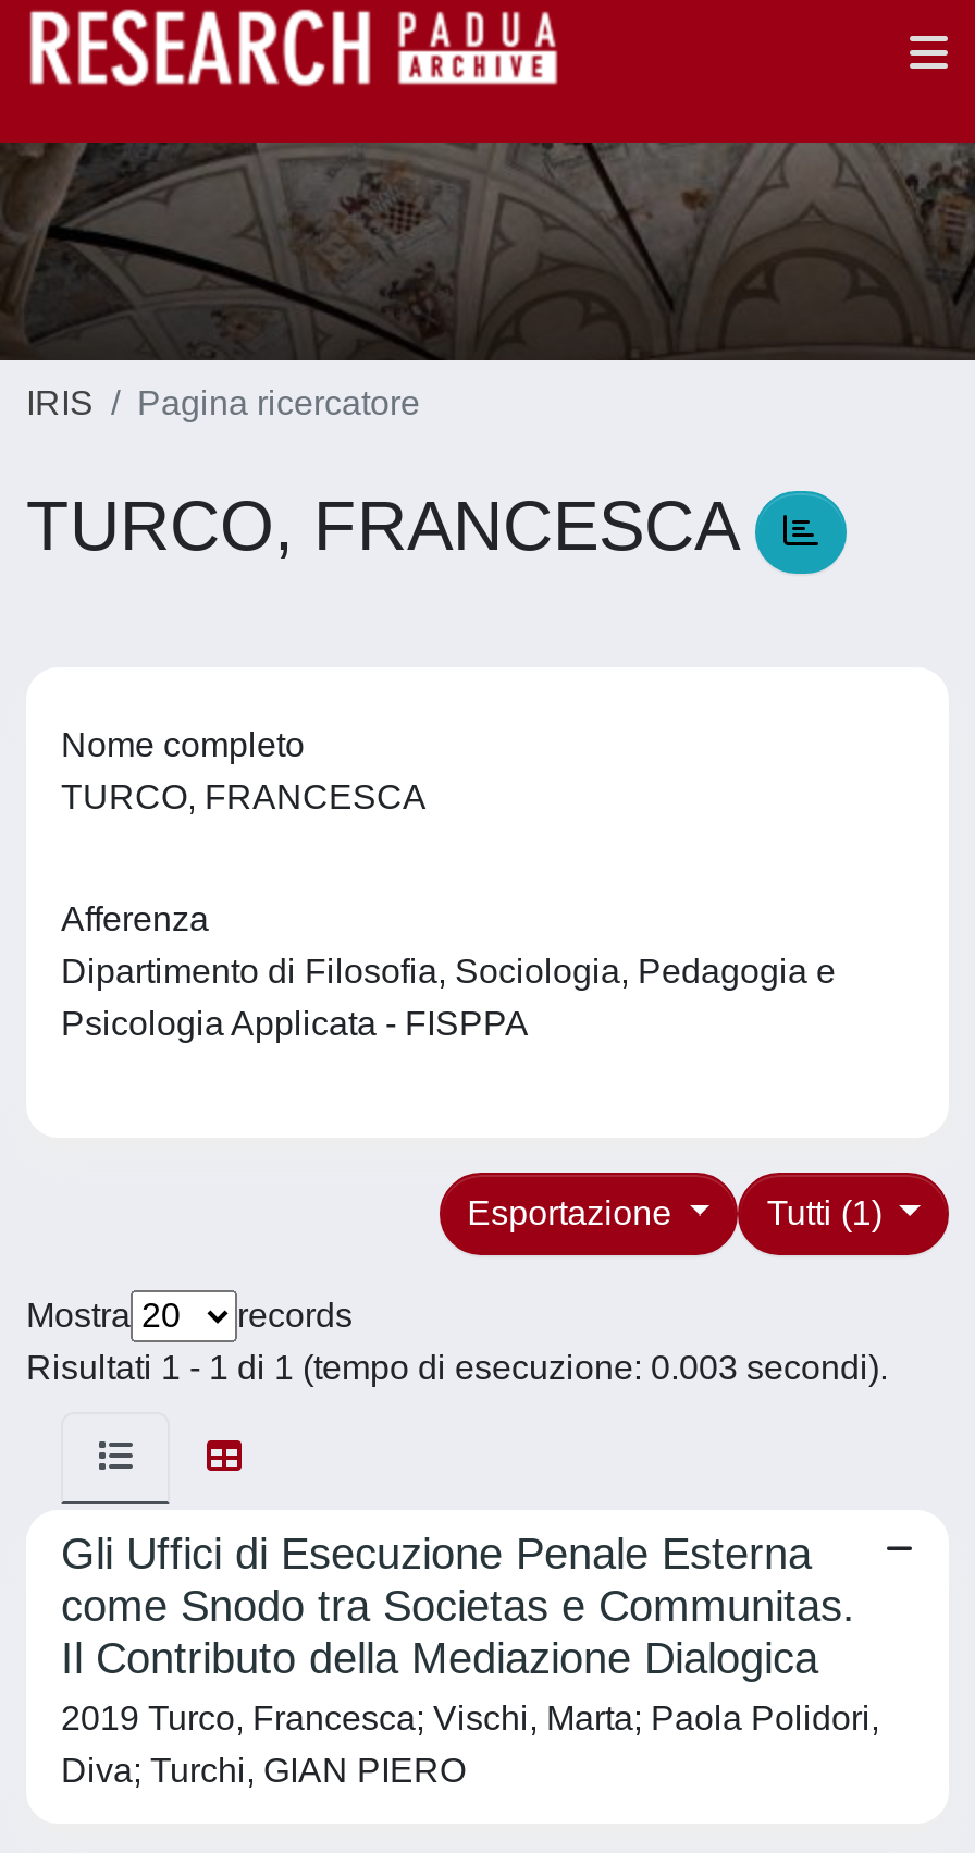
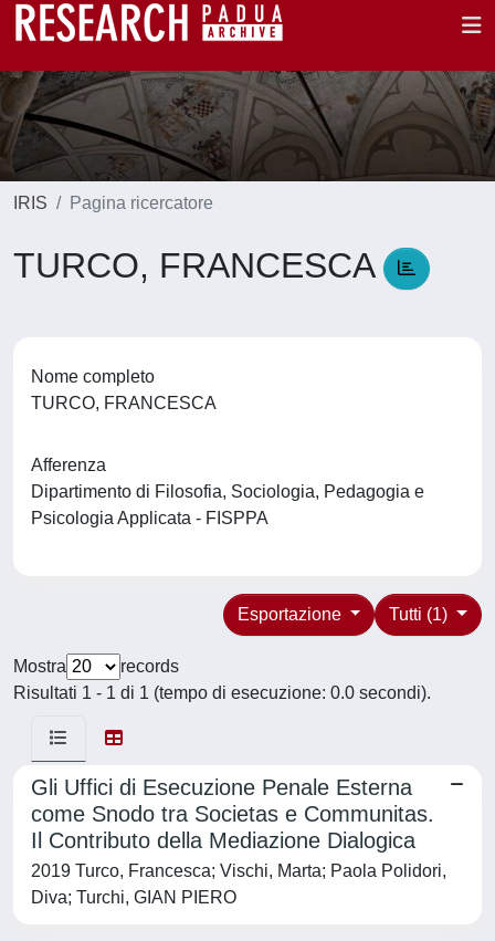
- Risultati 1 - 1 di 1 (tempo di esecuzione: 0.003 secondi).
+ Risultati 1 - 1 di 1 (tempo di esecuzione: 0.0 secondi).
